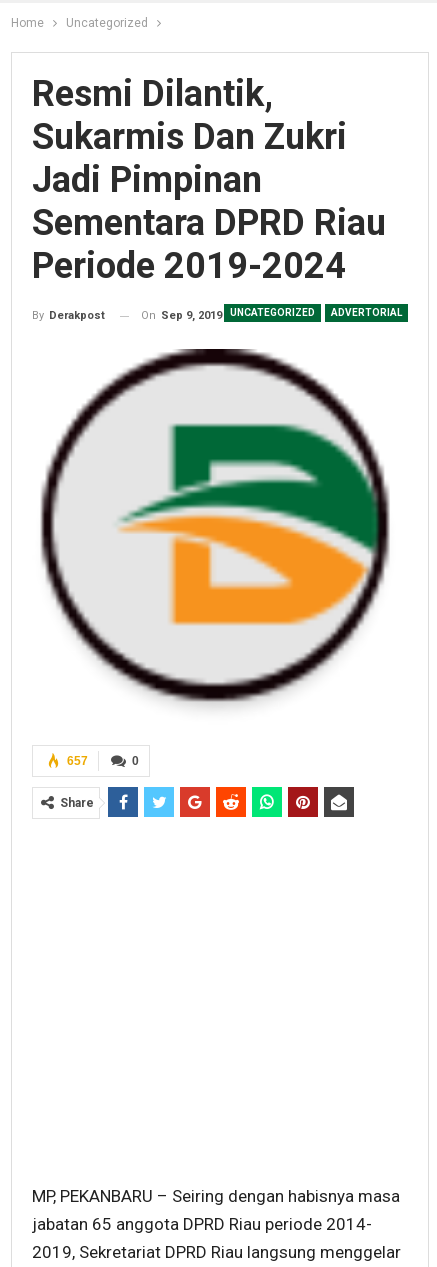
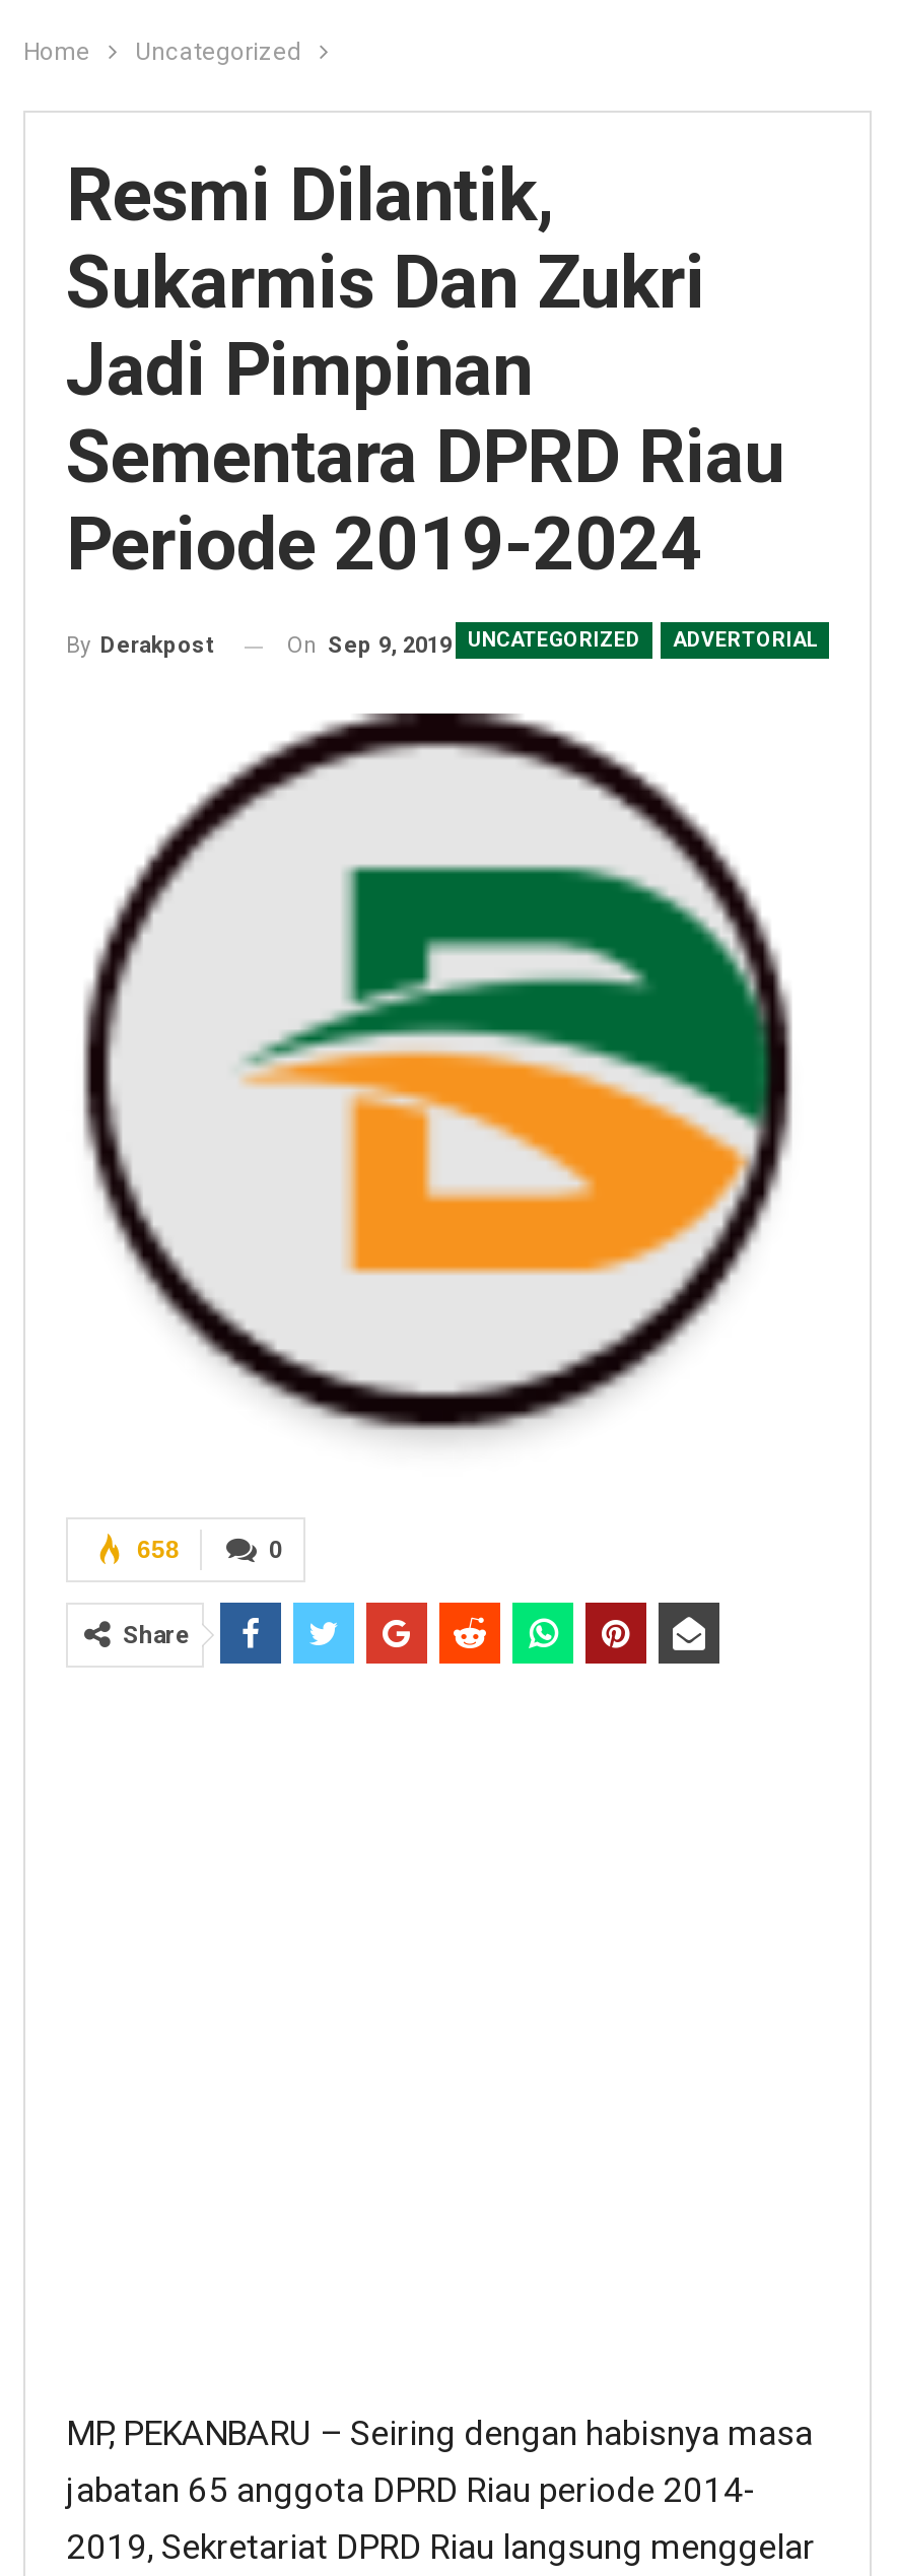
- 657
+ 658
